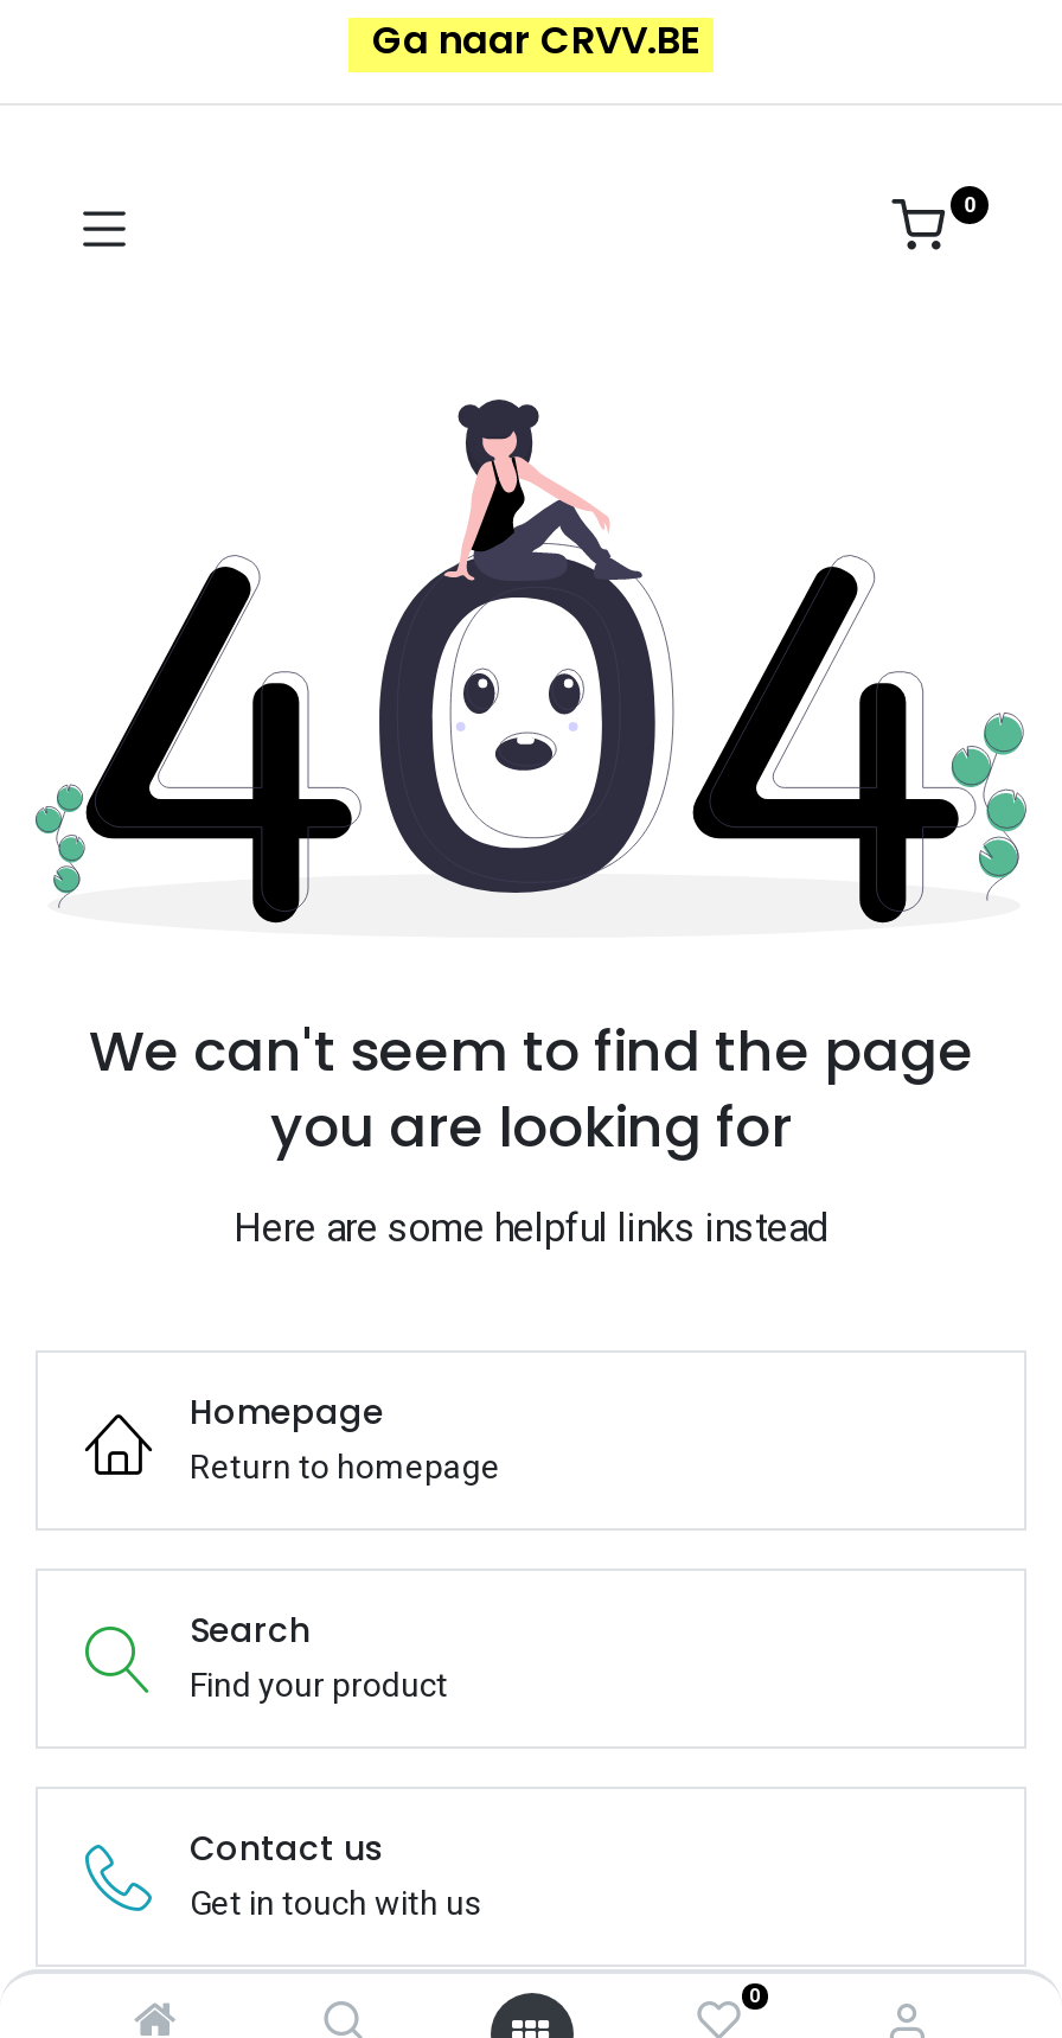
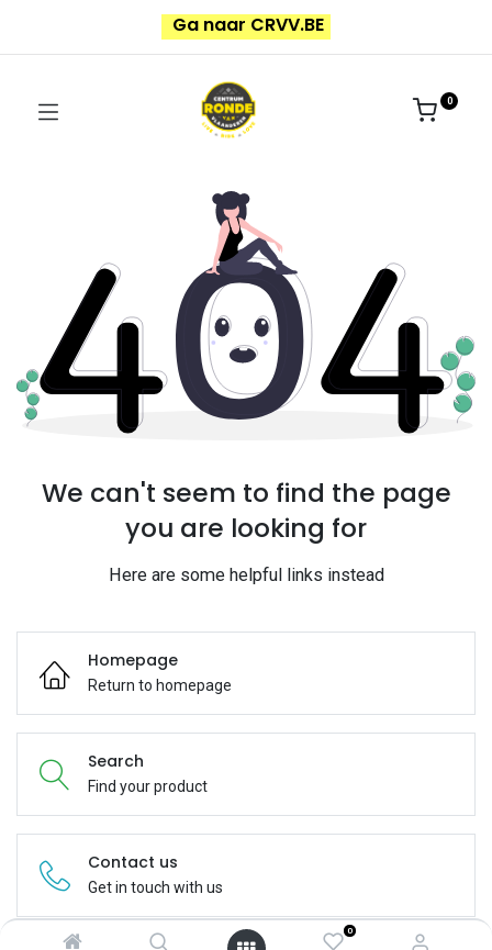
+ [image]
